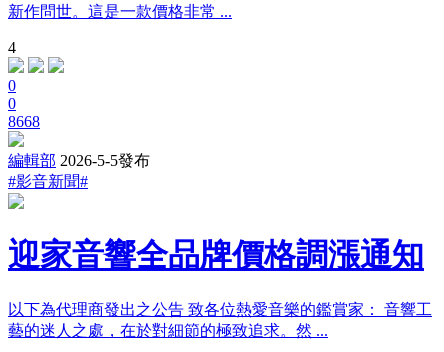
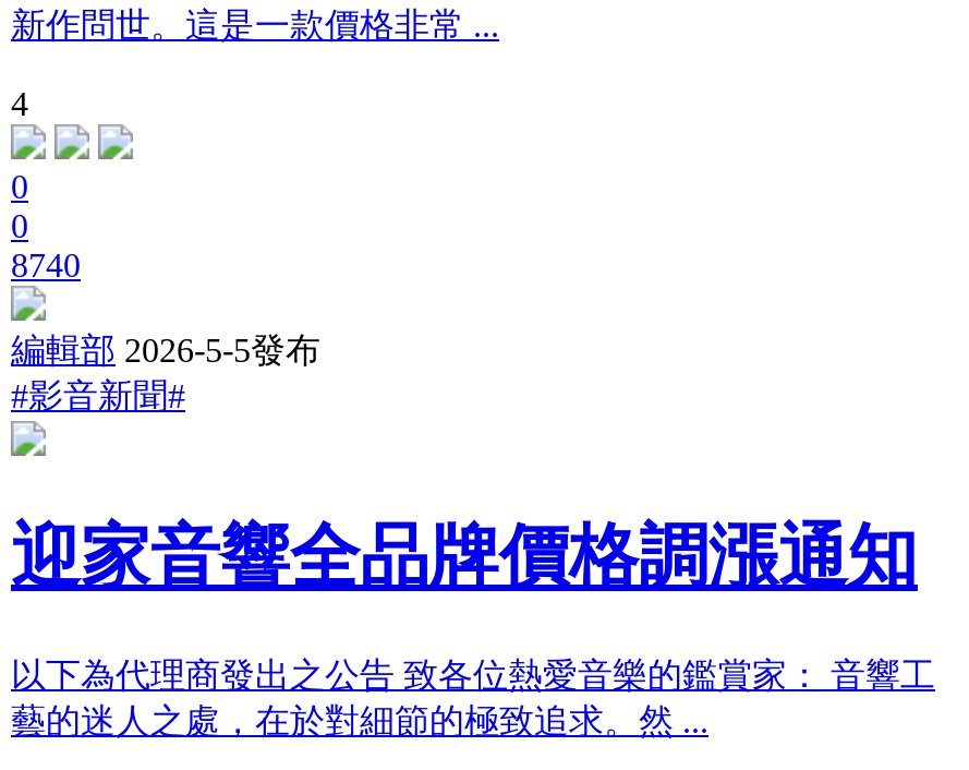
- 8668
+ 8740
